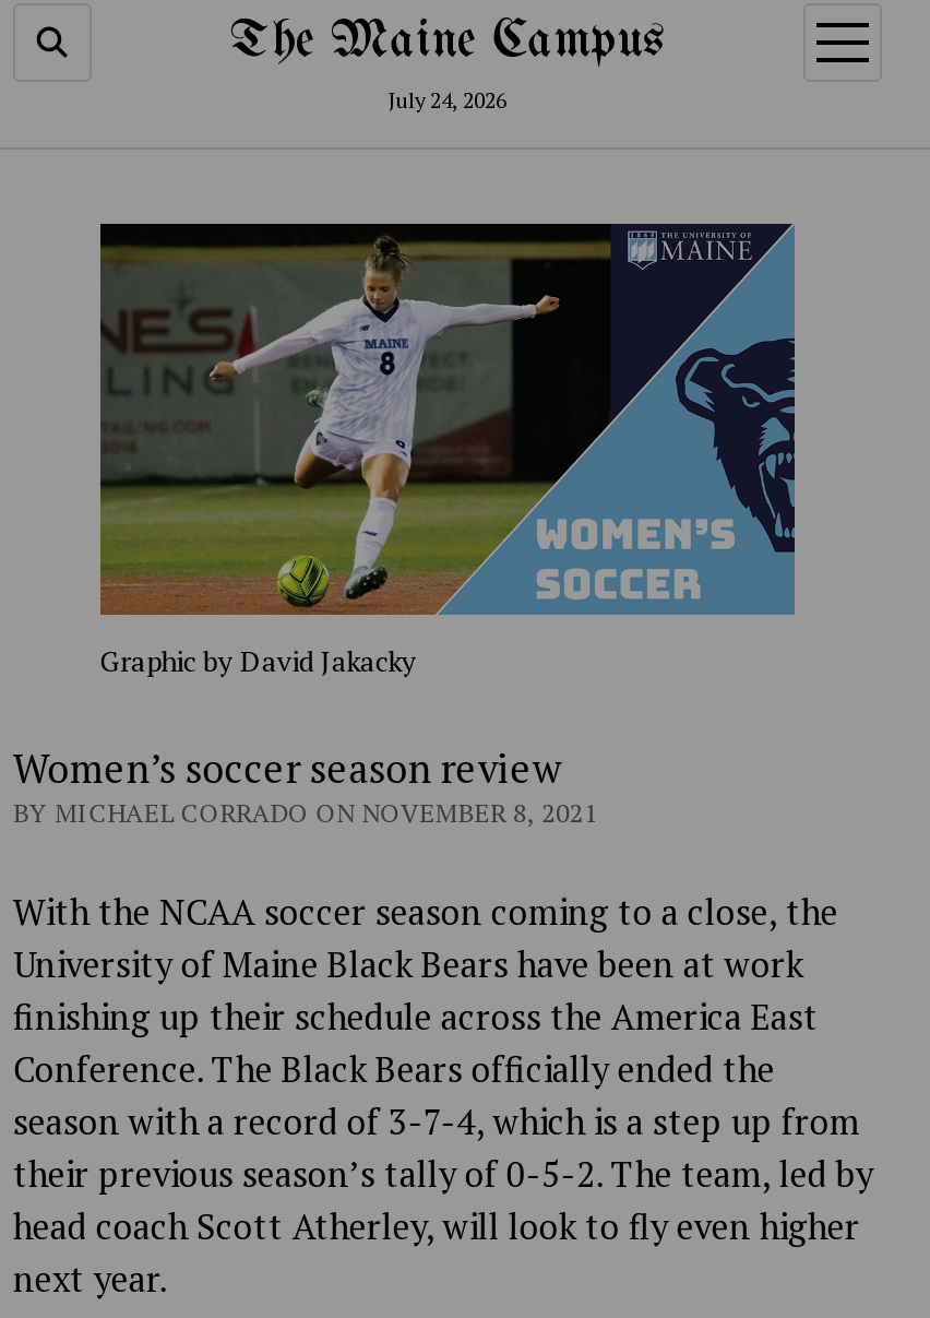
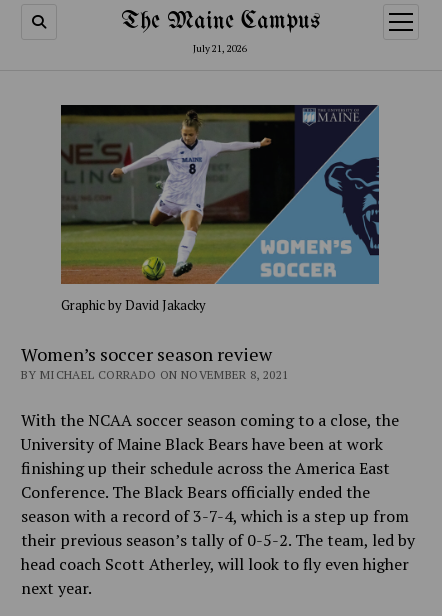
- July 24, 2026
+ July 21, 2026
